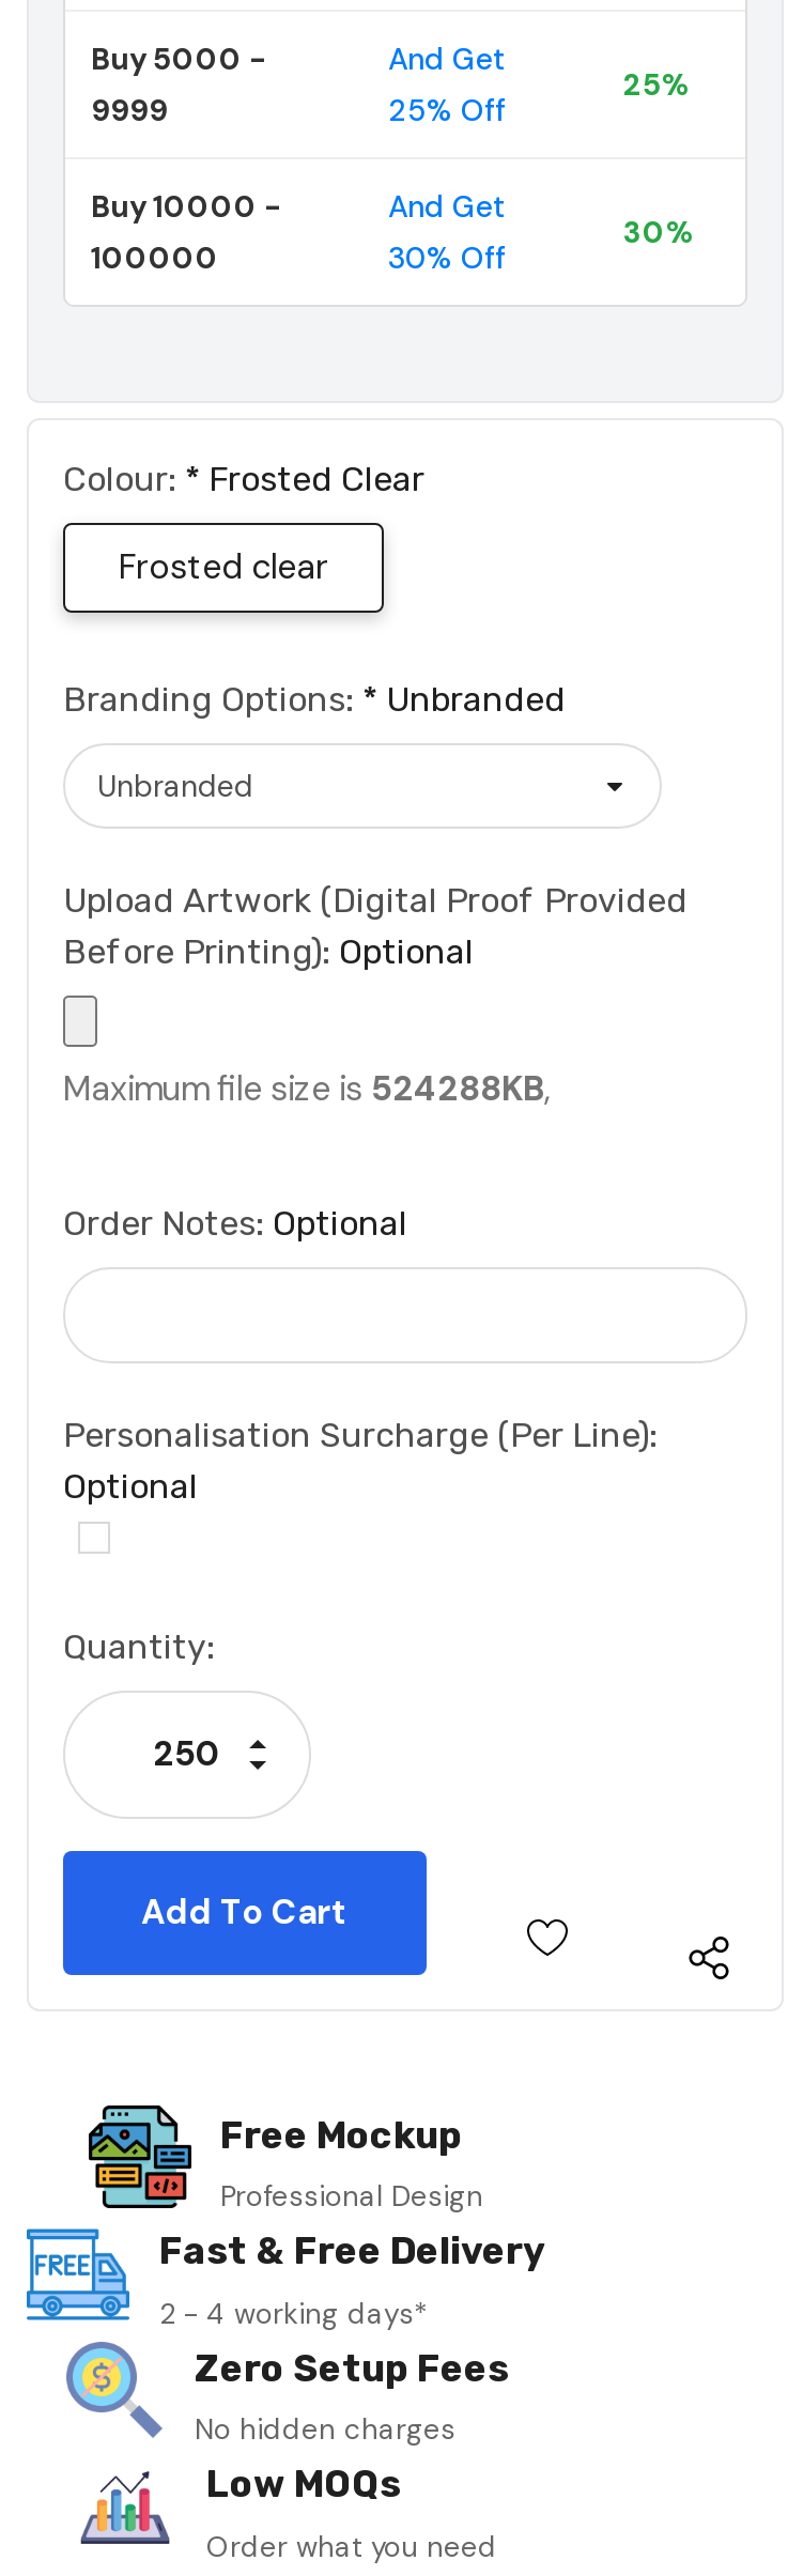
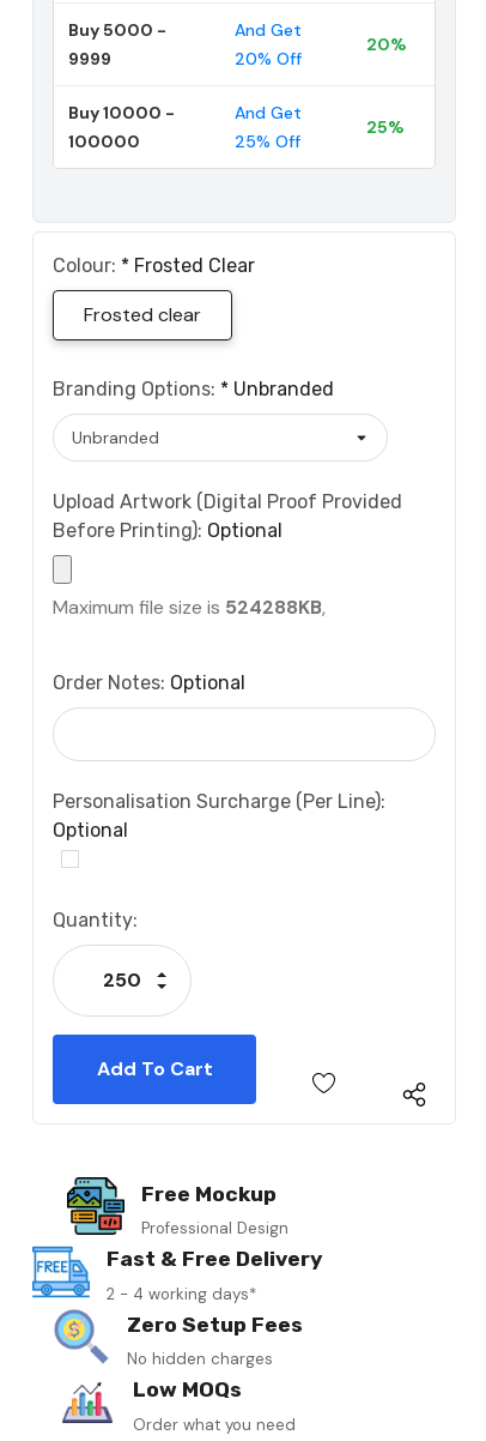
- 25%
+ 20%

- 25% Off
+ 20% Off

- 30%
+ 25%

- 30% Off
+ 25% Off
